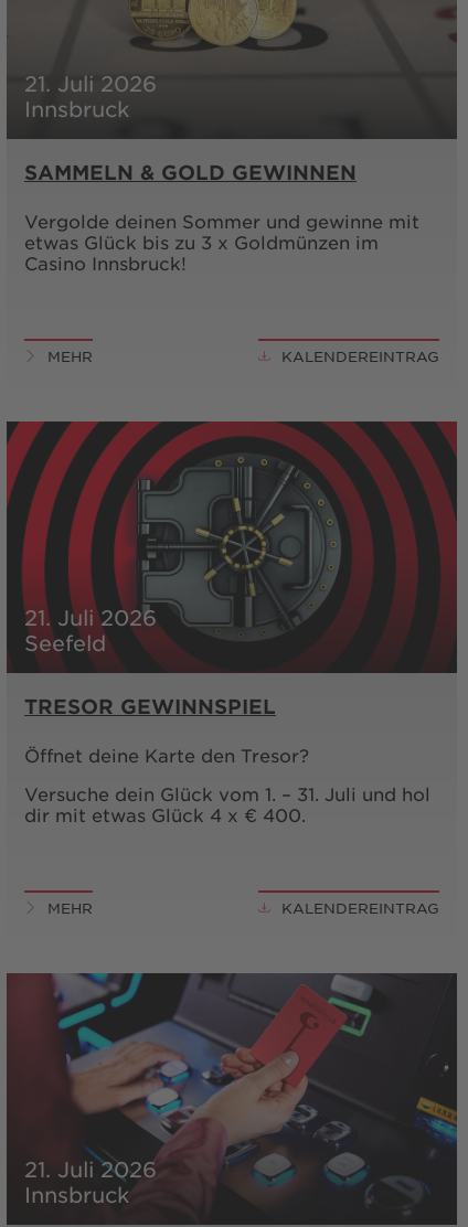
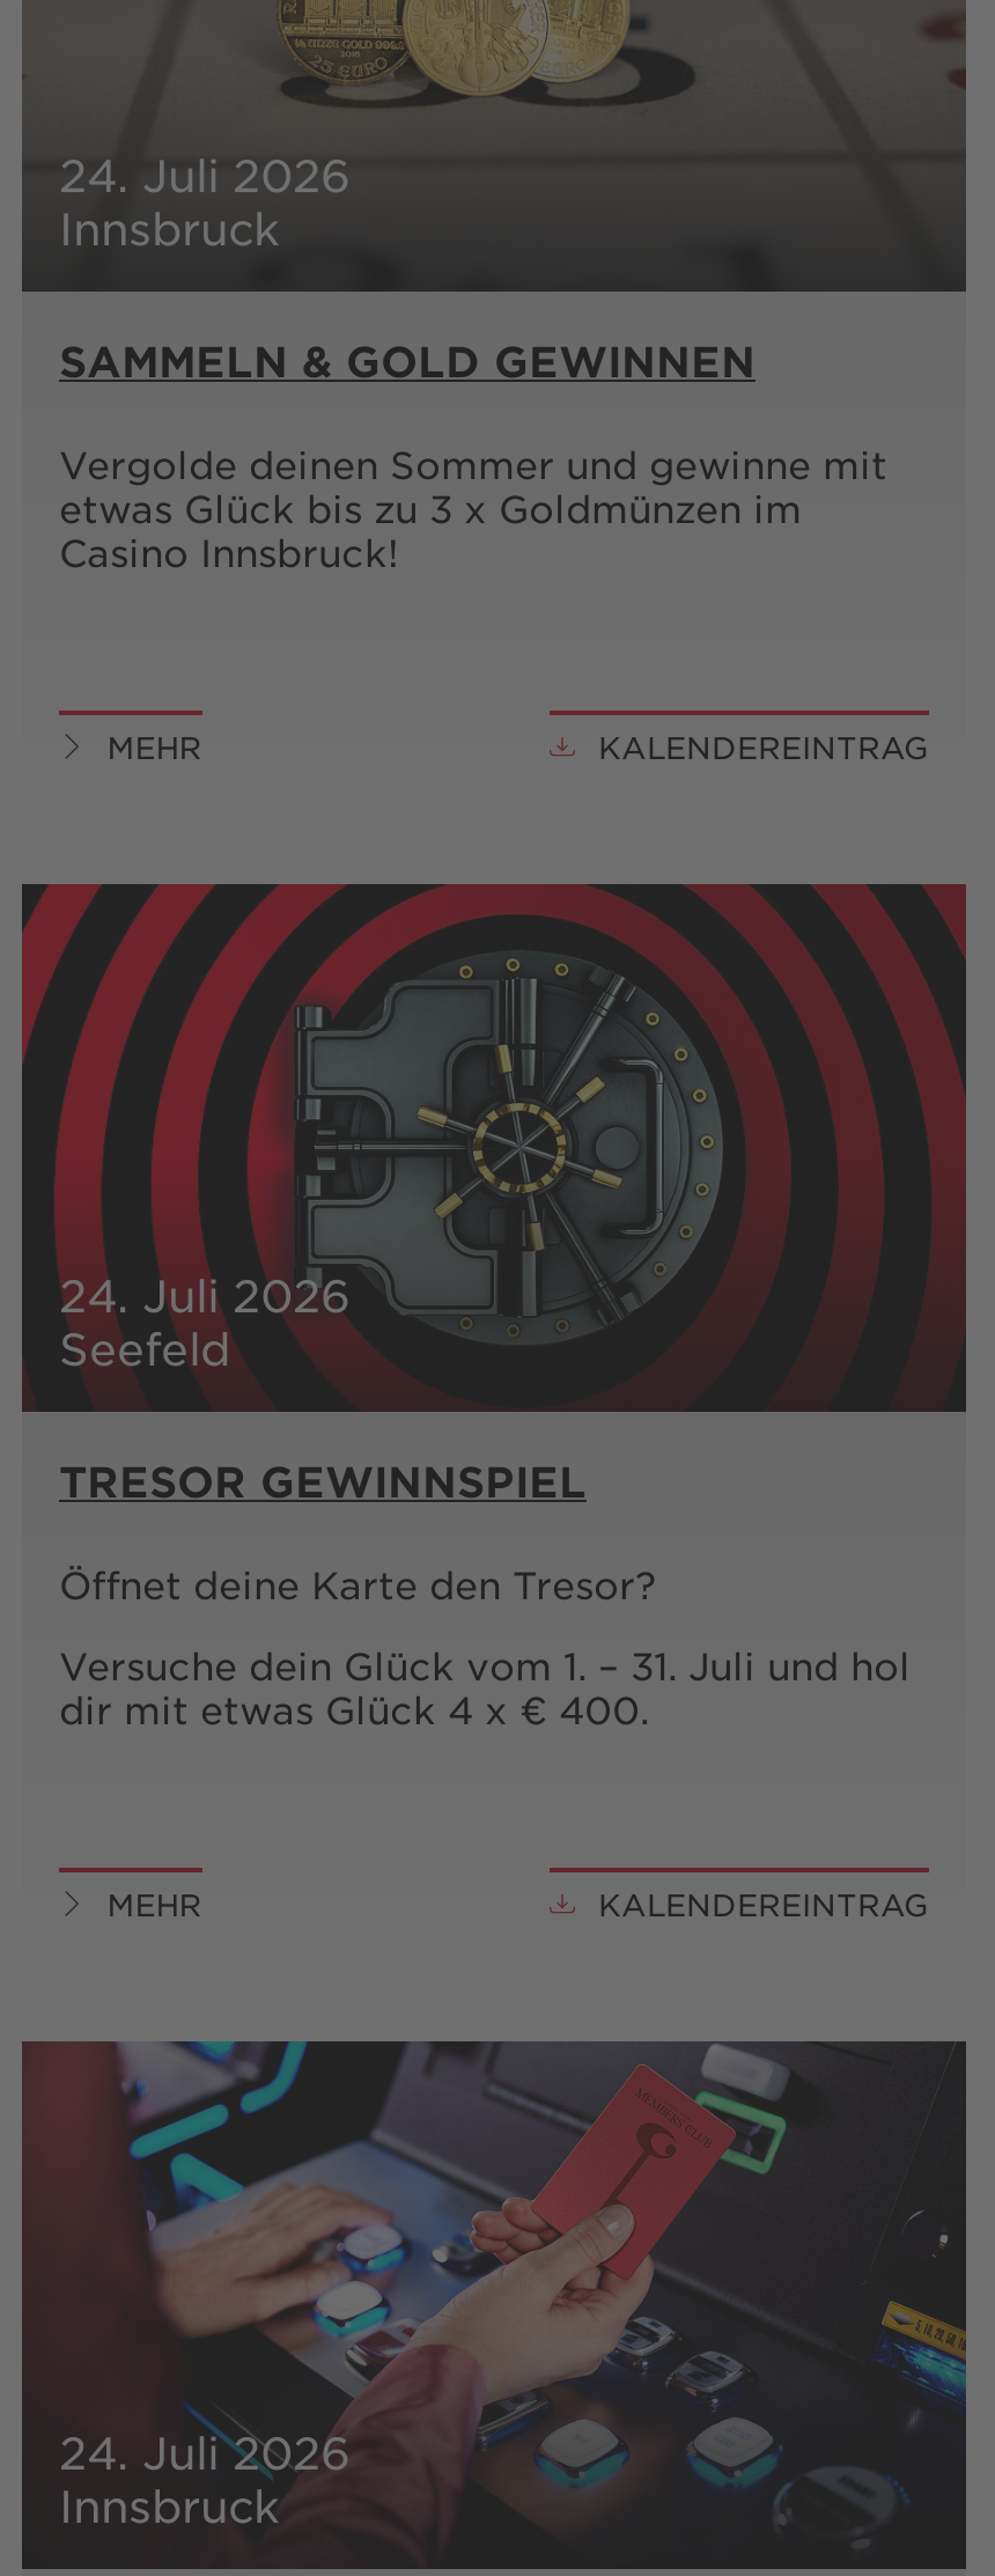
- 21. Juli 2026
+ 24. Juli 2026

- 21. Juli 2026
+ 24. Juli 2026

- 21. Juli 2026
+ 24. Juli 2026
